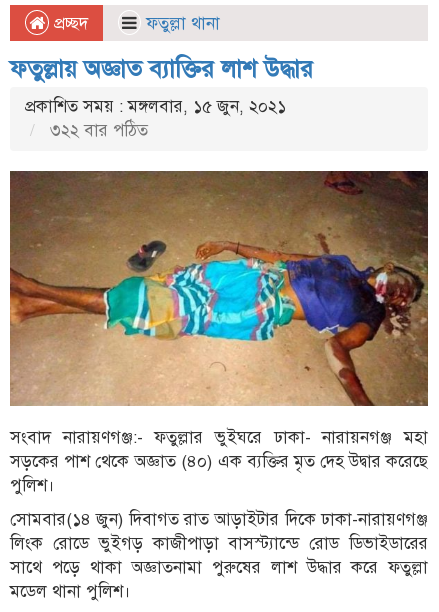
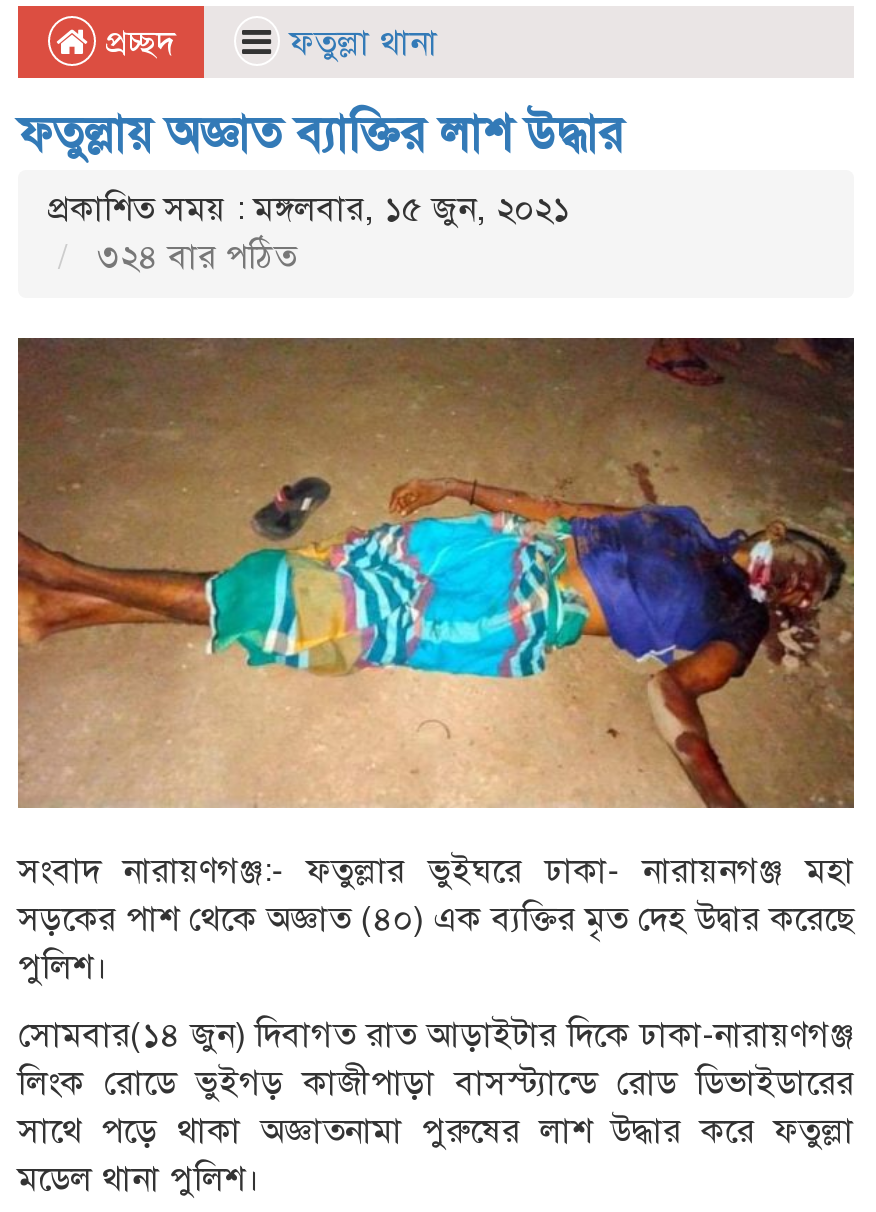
- ৩২২ বার পঠিত
+ ৩২৪ বার পঠিত
